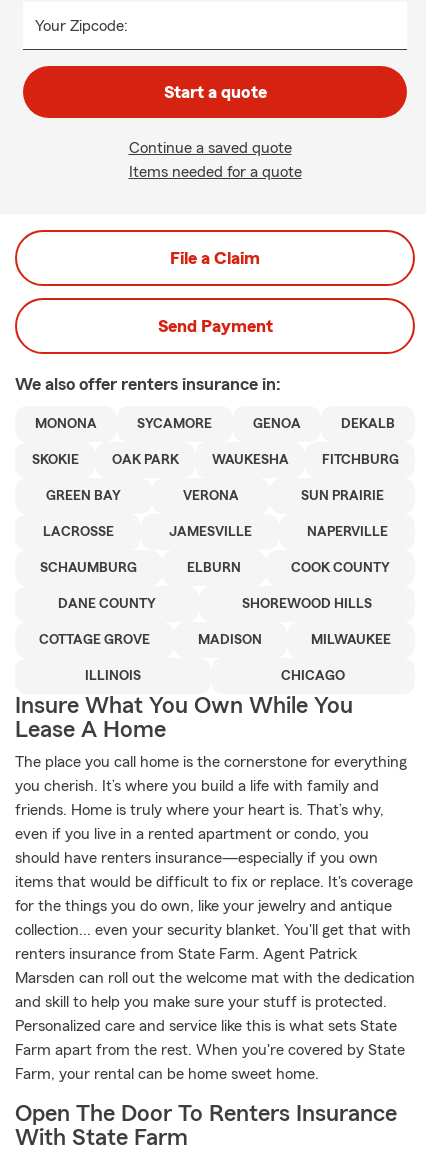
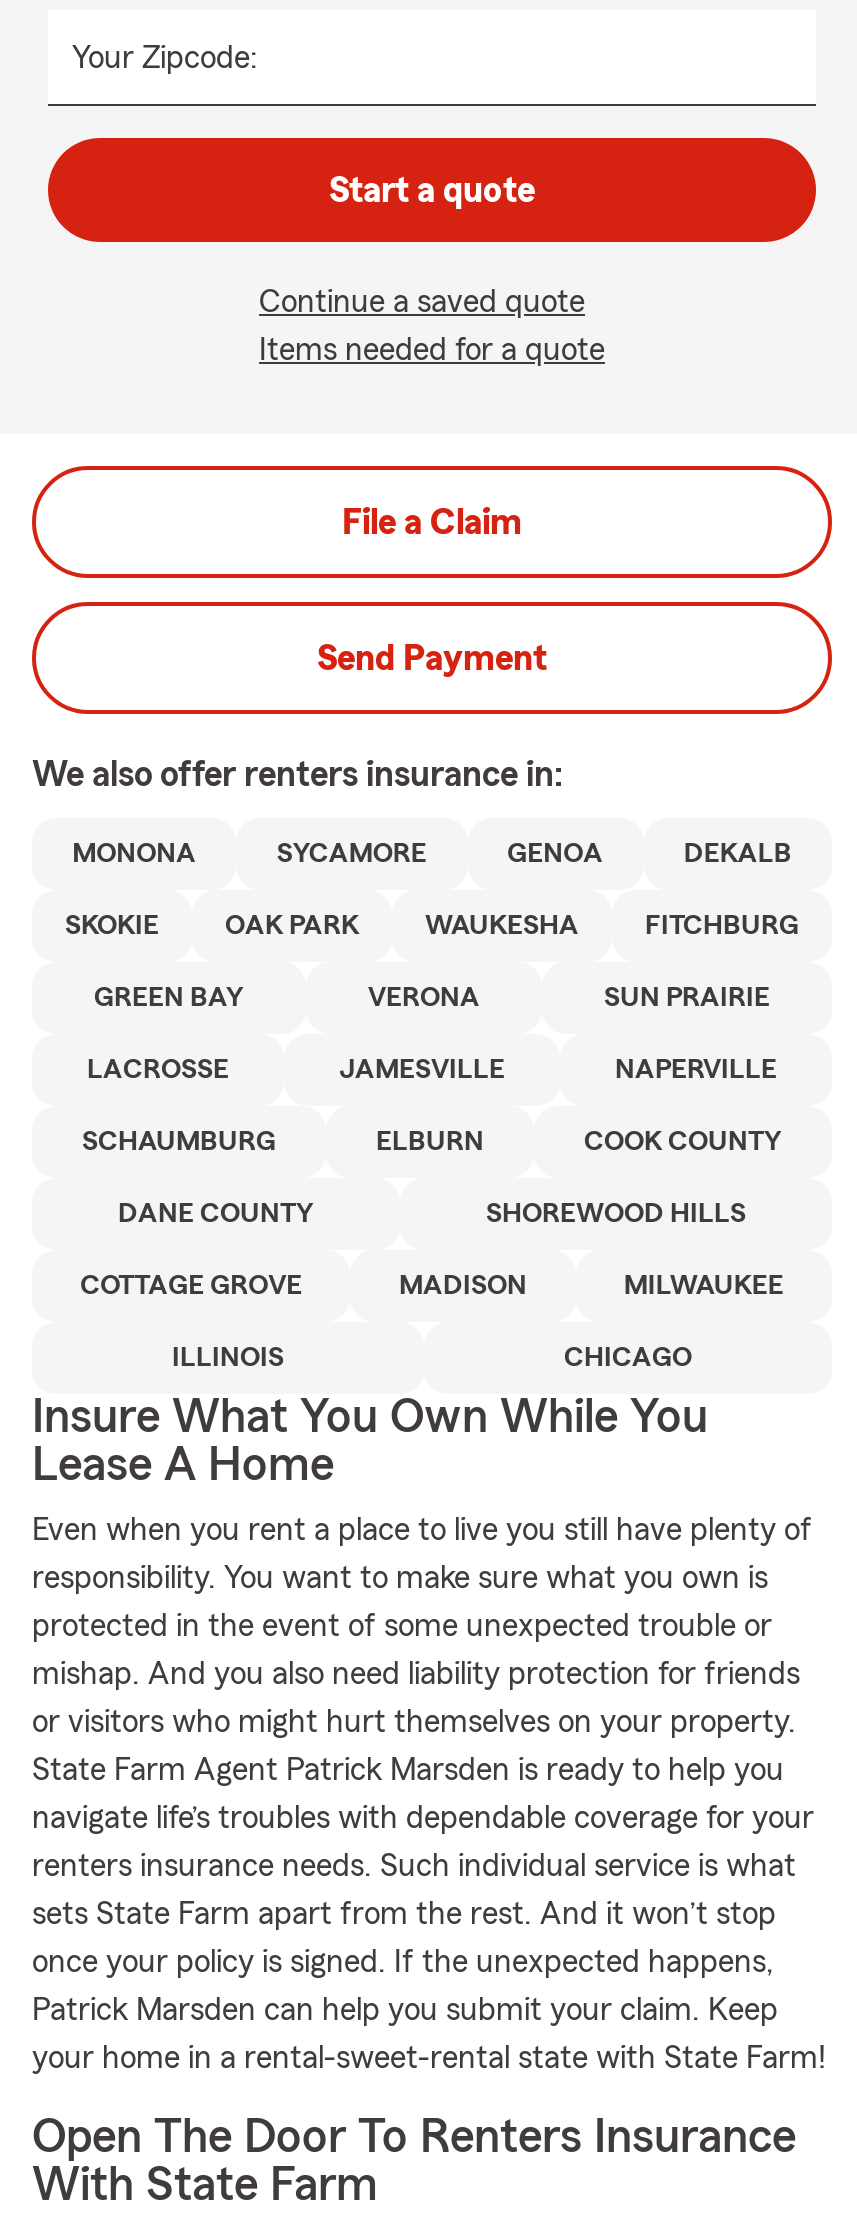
- The place you call home is the cornerstone for everything
- you cherish. It’s where you build a life with family and
- friends. Home is truly where your heart is. That’s why,
- even if you live in a rented apartment or condo, you
- should have renters insurance—especially if you own
- items that would be difficult to fix or replace. It's coverage
- for the things you do own, like your jewelry and antique
- collection... even your security blanket. You'll get that with
- renters insurance from State Farm. Agent Patrick
- Marsden can roll out the welcome mat with the dedication
- and skill to help you make sure your stuff is protected.
- Personalized care and service like this is what sets State
- Farm apart from the rest. When you're covered by State
- Farm, your rental can be home sweet home.
+ Even when you rent a place to live you still have plenty of
+ responsibility. You want to make sure what you own is
+ protected in the event of some unexpected trouble or
+ mishap. And you also need liability protection for friends
+ or visitors who might hurt themselves on your property.
+ State Farm Agent Patrick Marsden is ready to help you
+ navigate life’s troubles with dependable coverage for your
+ renters insurance needs. Such individual service is what
+ sets State Farm apart from the rest. And it won’t stop
+ once your policy is signed. If the unexpected happens,
+ Patrick Marsden can help you submit your claim. Keep
+ your home in a rental-sweet-rental state with State Farm!
